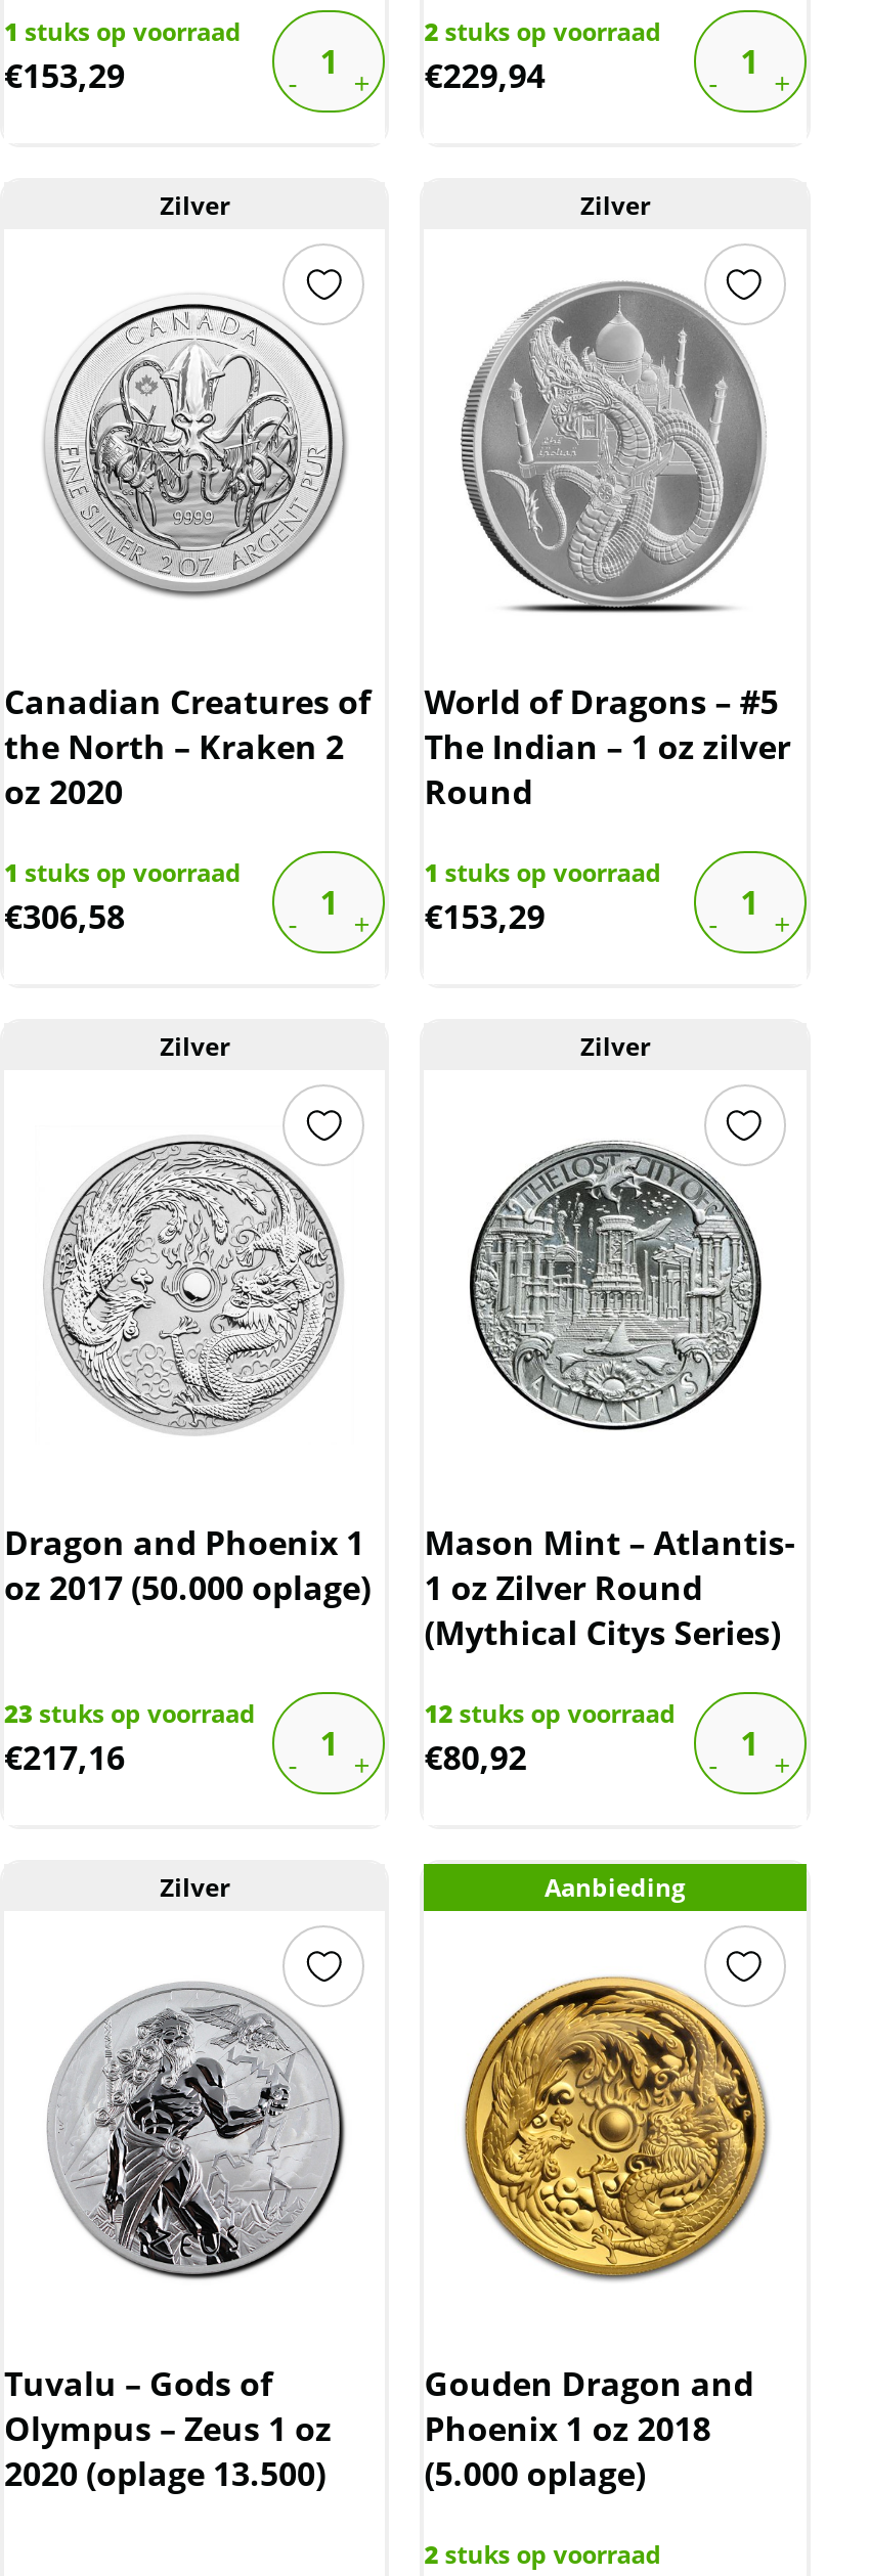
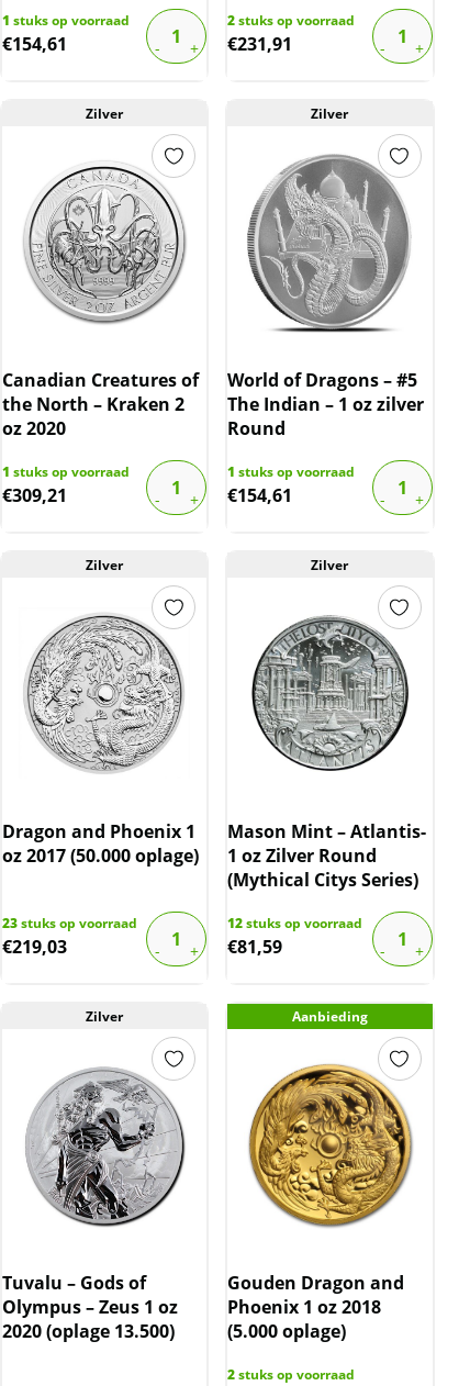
- €153,29
+ €154,61

- €229,94
+ €231,91

- €306,58
+ €309,21

- €153,29
+ €154,61

- €217,16
+ €219,03

- €80,92
+ €81,59
